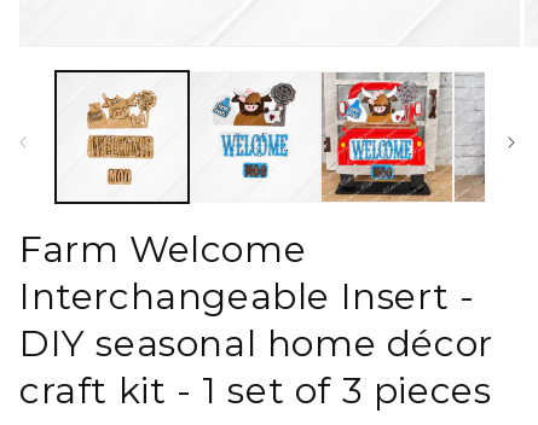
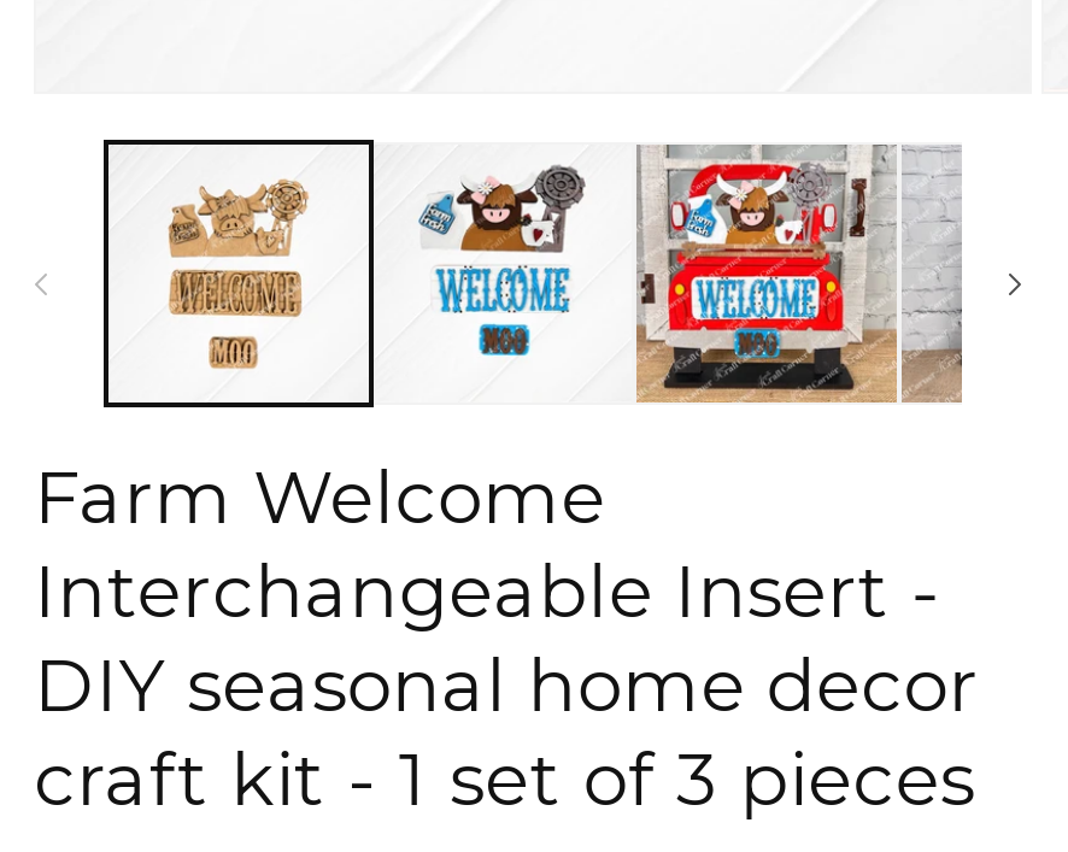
- DIY seasonal home décor
+ DIY seasonal home decor
